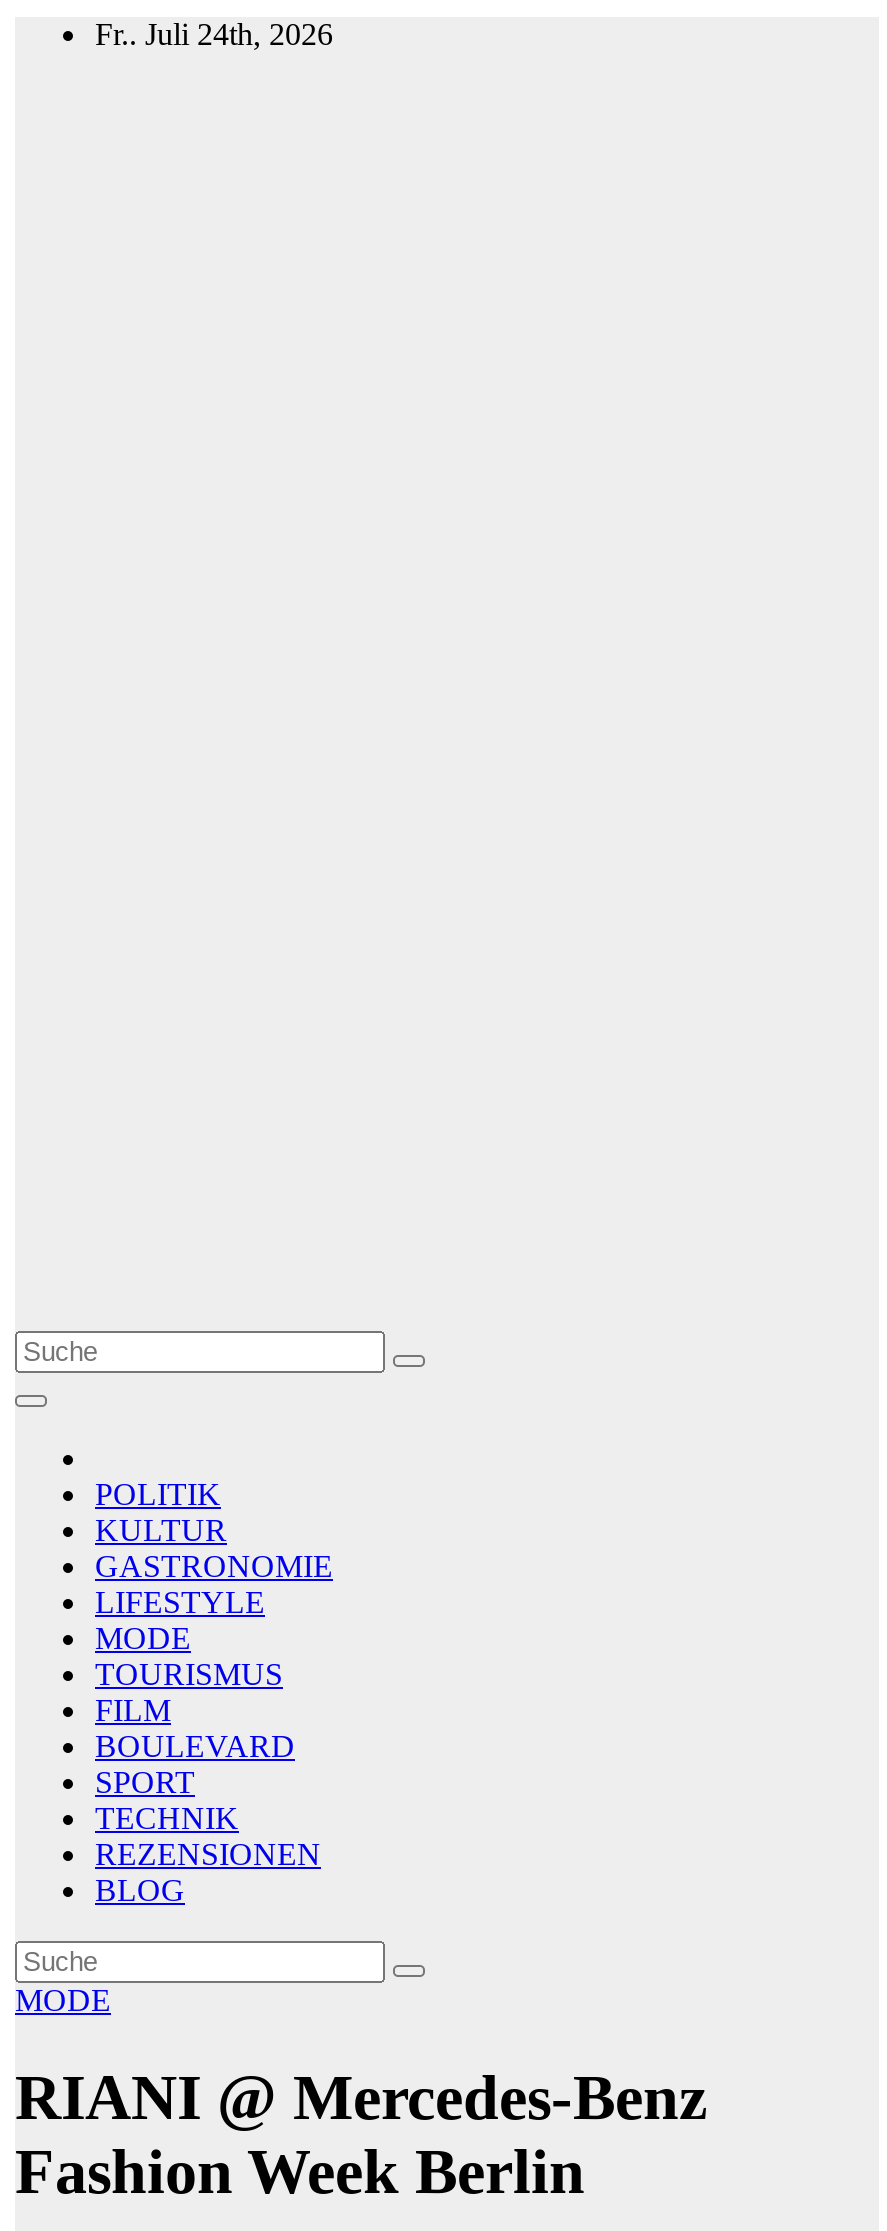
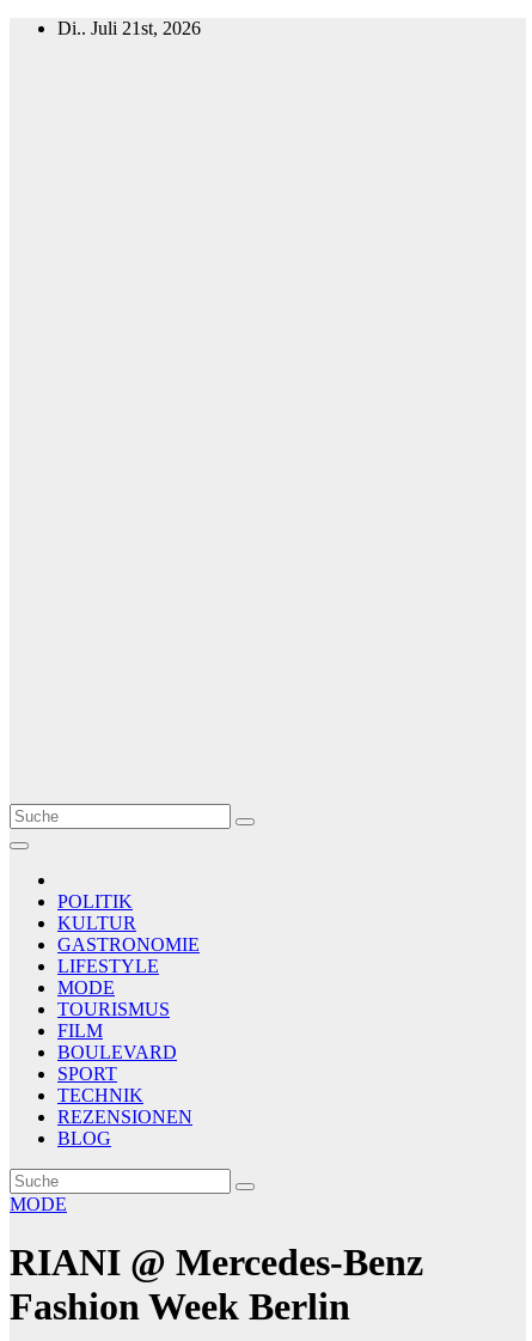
- Fr.. Juli 24th, 2026
+ Di.. Juli 21st, 2026
